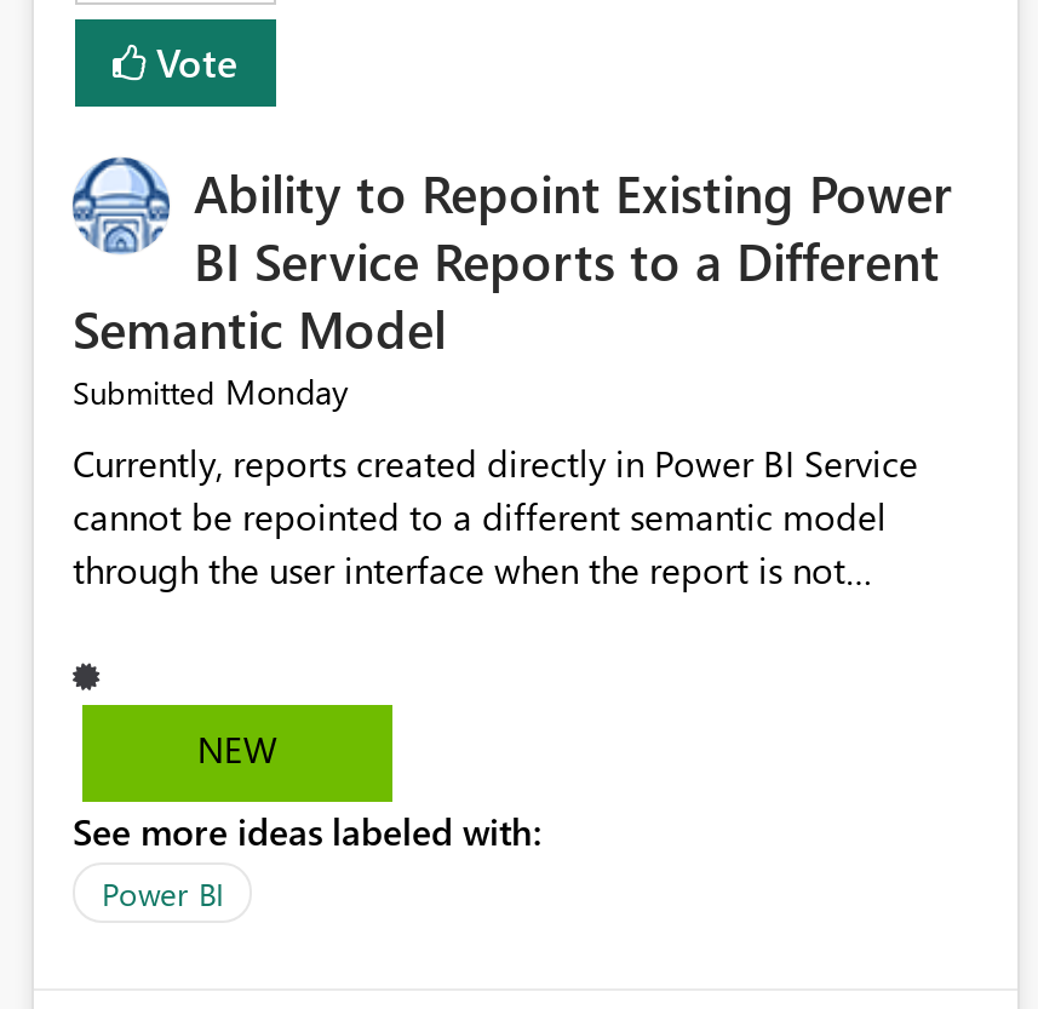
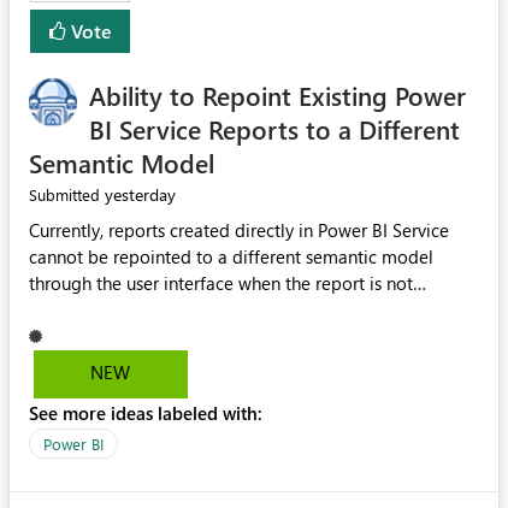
- Submitted Monday
+ Submitted yesterday
